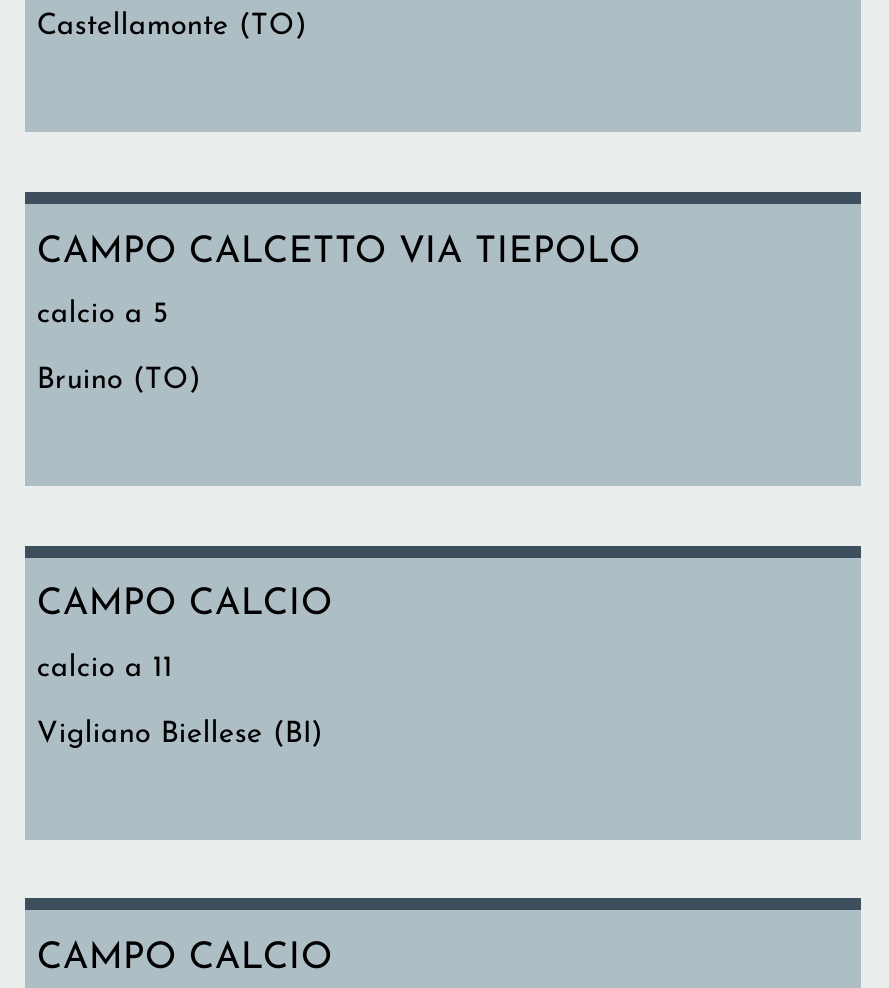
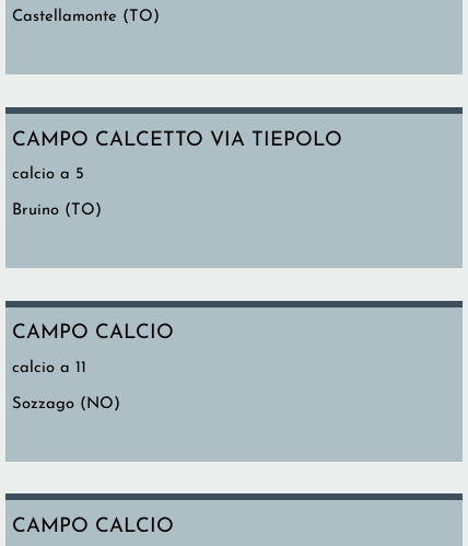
- Vigliano Biellese (BI)
+ Sozzago (NO)
